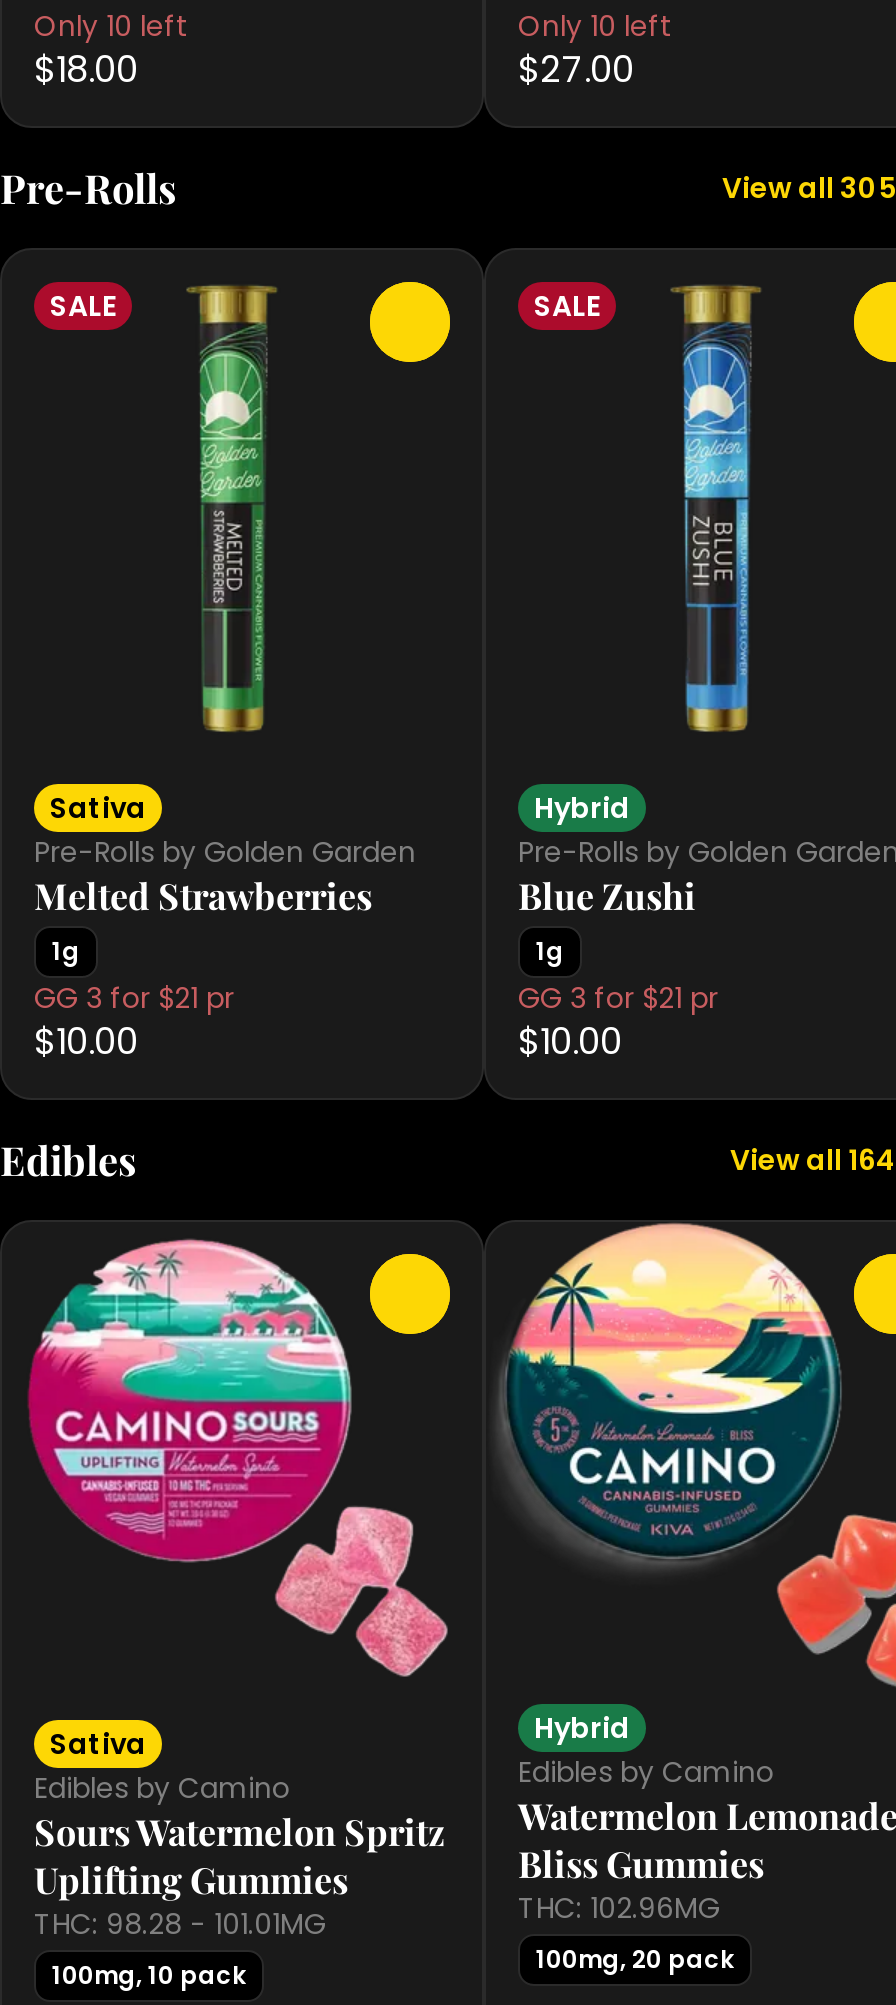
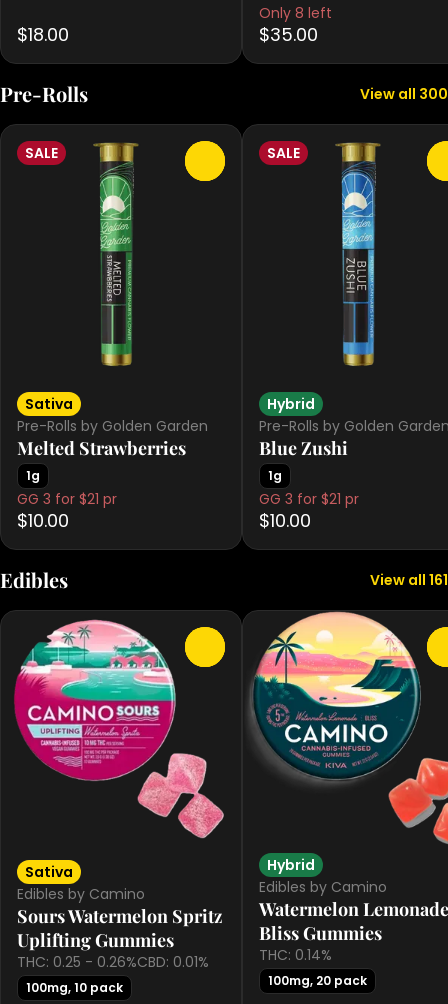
- Only 10 left

- Only 10 left
+ Only 8 left

- $27.00
+ $35.00

- View all 305
+ View all 300

- View all 164
+ View all 161

- THC: 102.96MG
+ THC: 0.14%

- THC: 98.28 - 101.01MG
+ THC: 0.25 - 0.26%CBD: 0.01%
